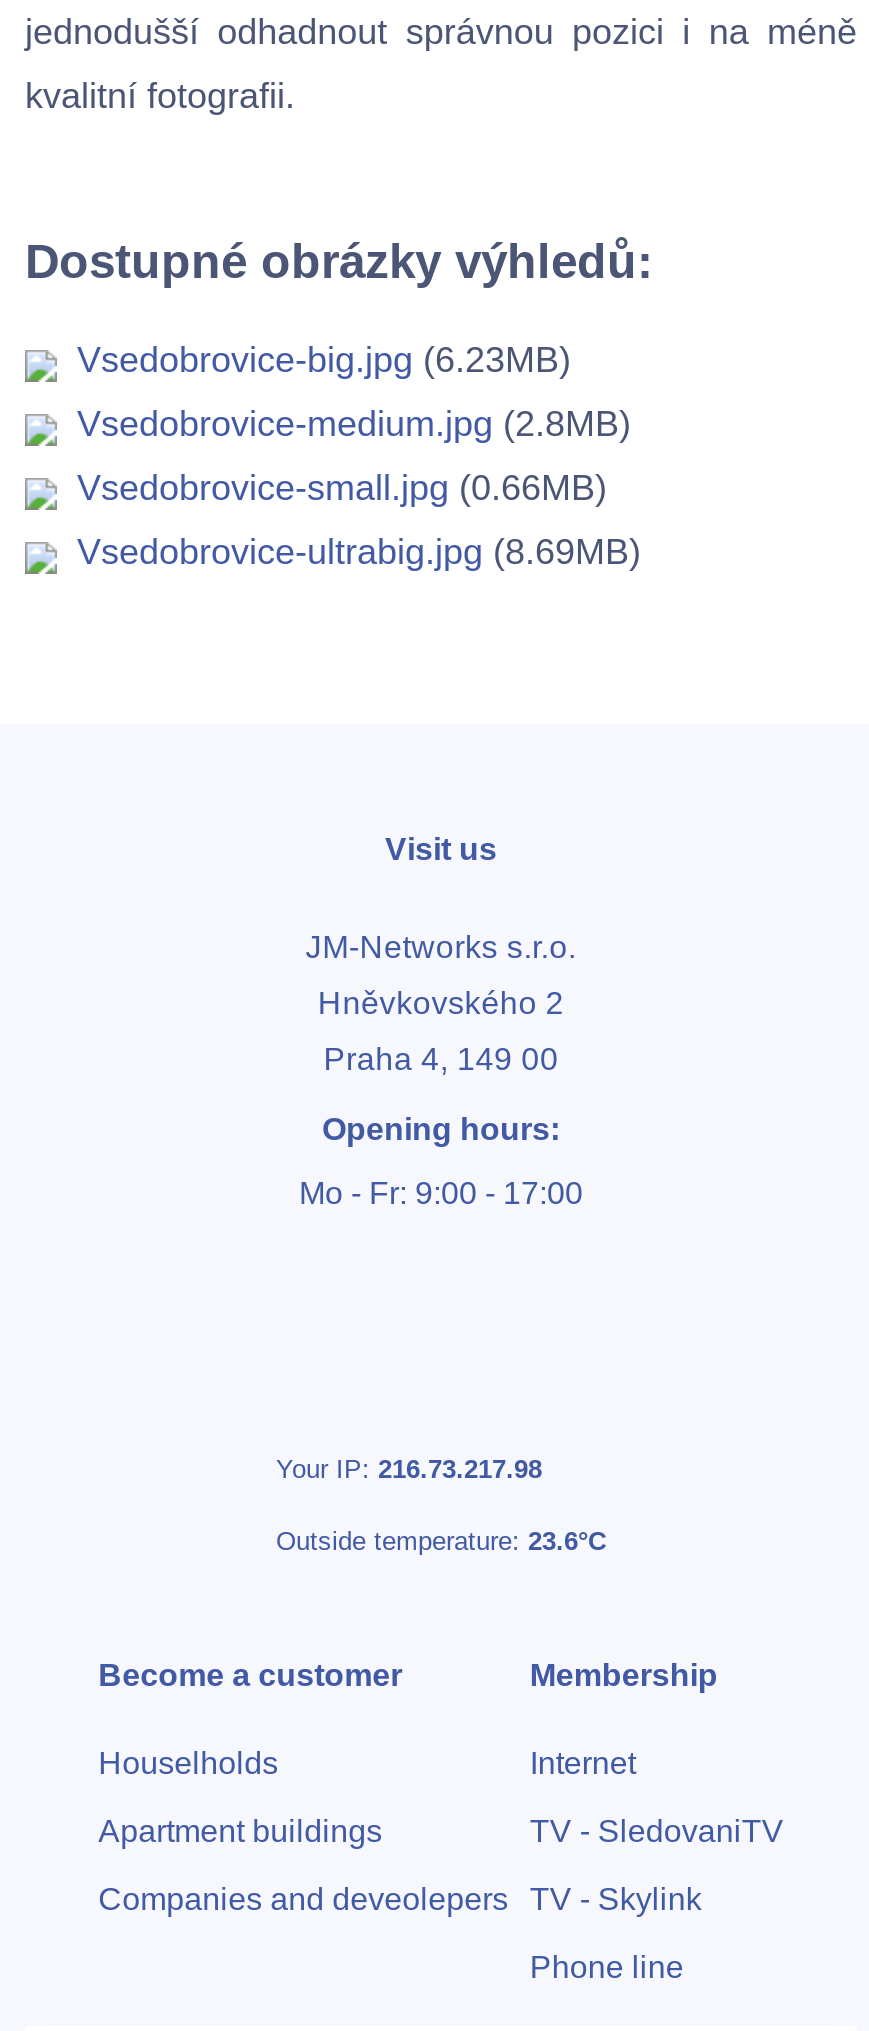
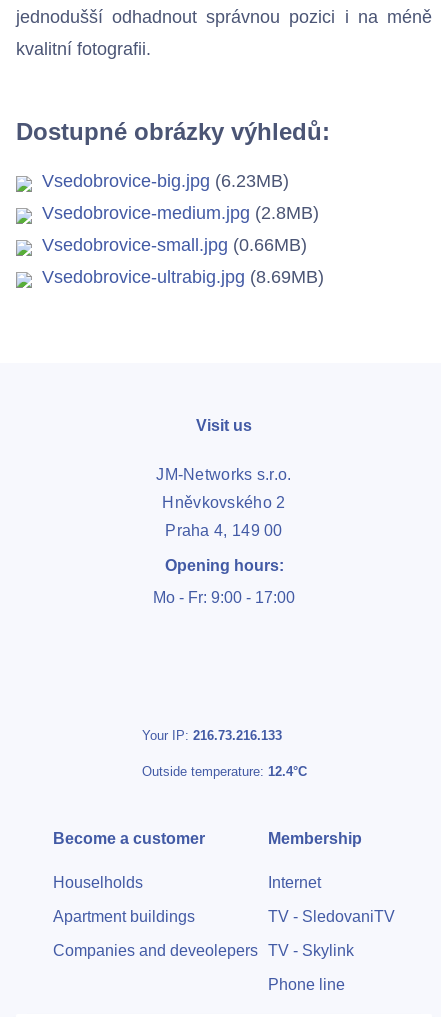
- Your IP: 216.73.217.98
+ Your IP: 216.73.216.133

- Outside temperature: 23.6°C
+ Outside temperature: 12.4°C
